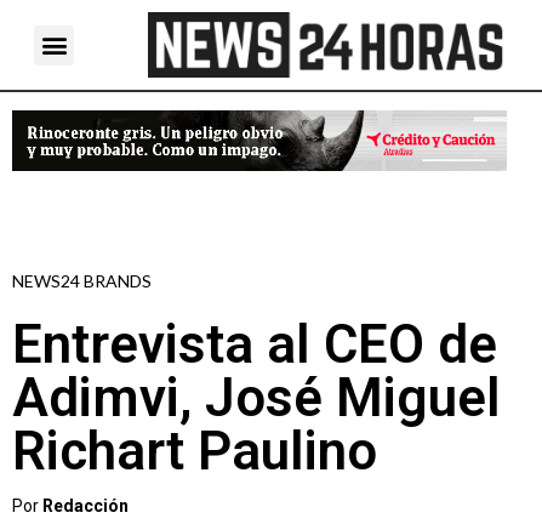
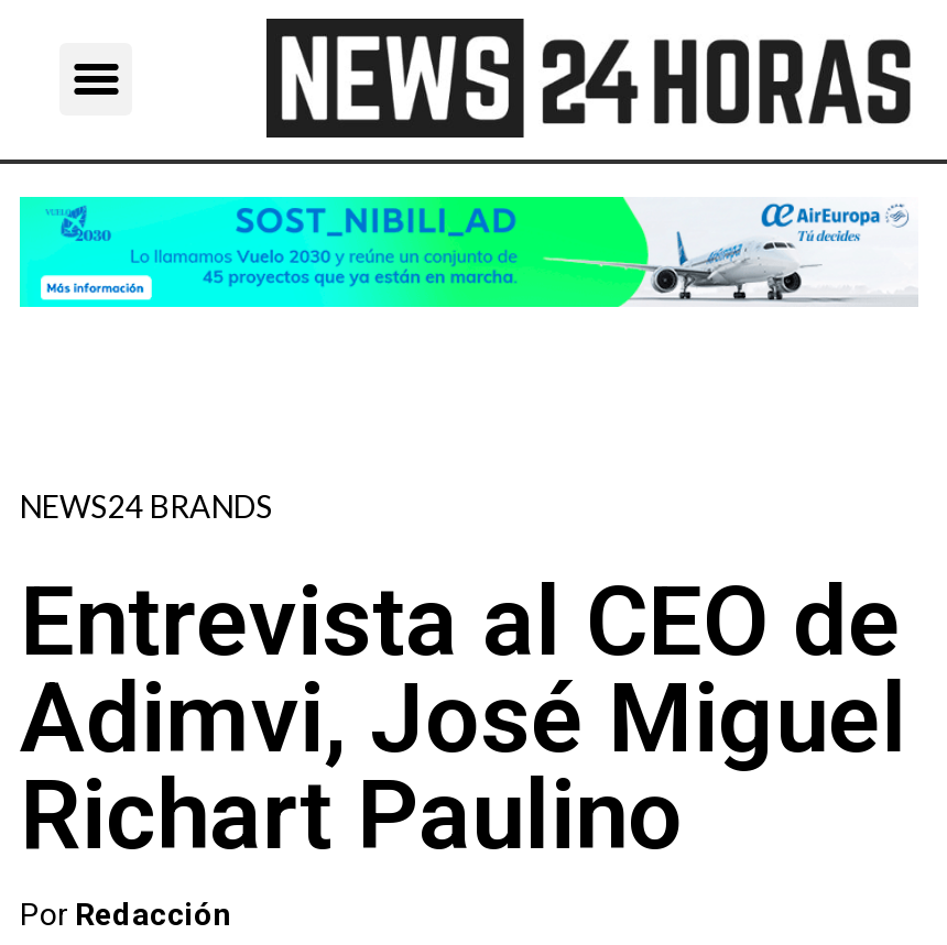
- [image]
+ [image]
